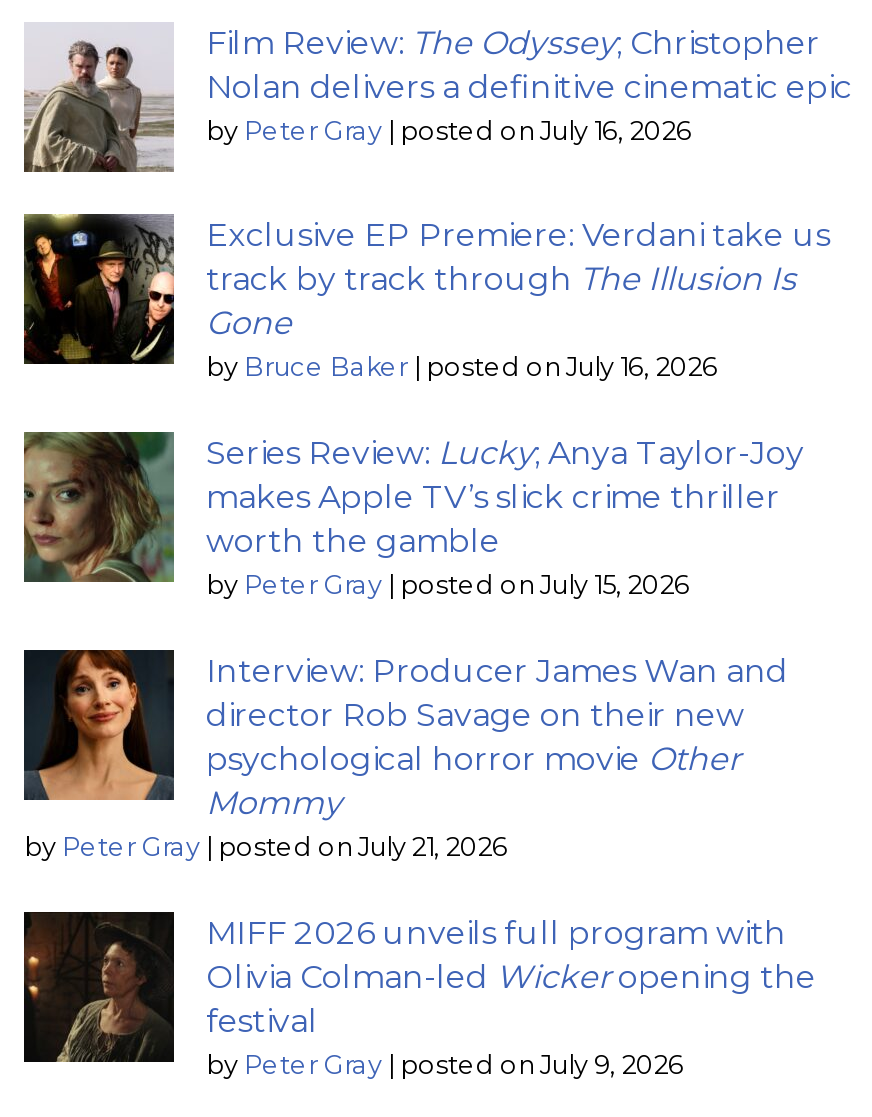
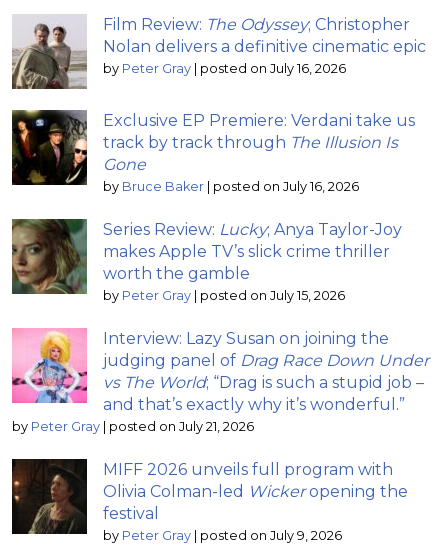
- [image]
- Interview: Producer James Wan and
- director Rob Savage on their new
- psychological horror movie Other
- Mommy
+ [image]
+ Interview: Lazy Susan on joining the
+ judging panel of Drag Race Down Under
+ vs The World; “Drag is such a stupid job –
+ and that’s exactly why it’s wonderful.”
